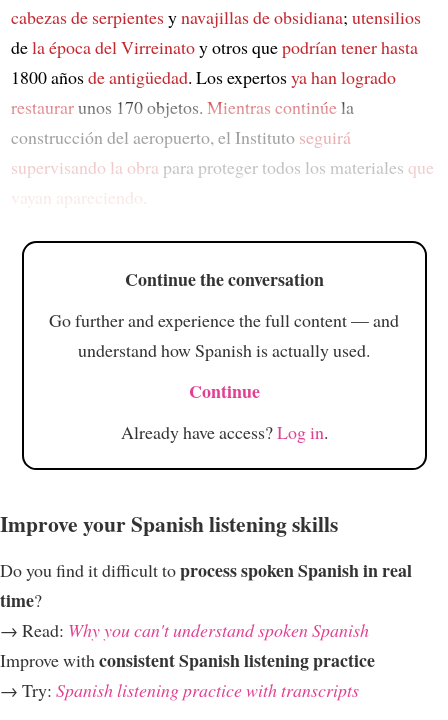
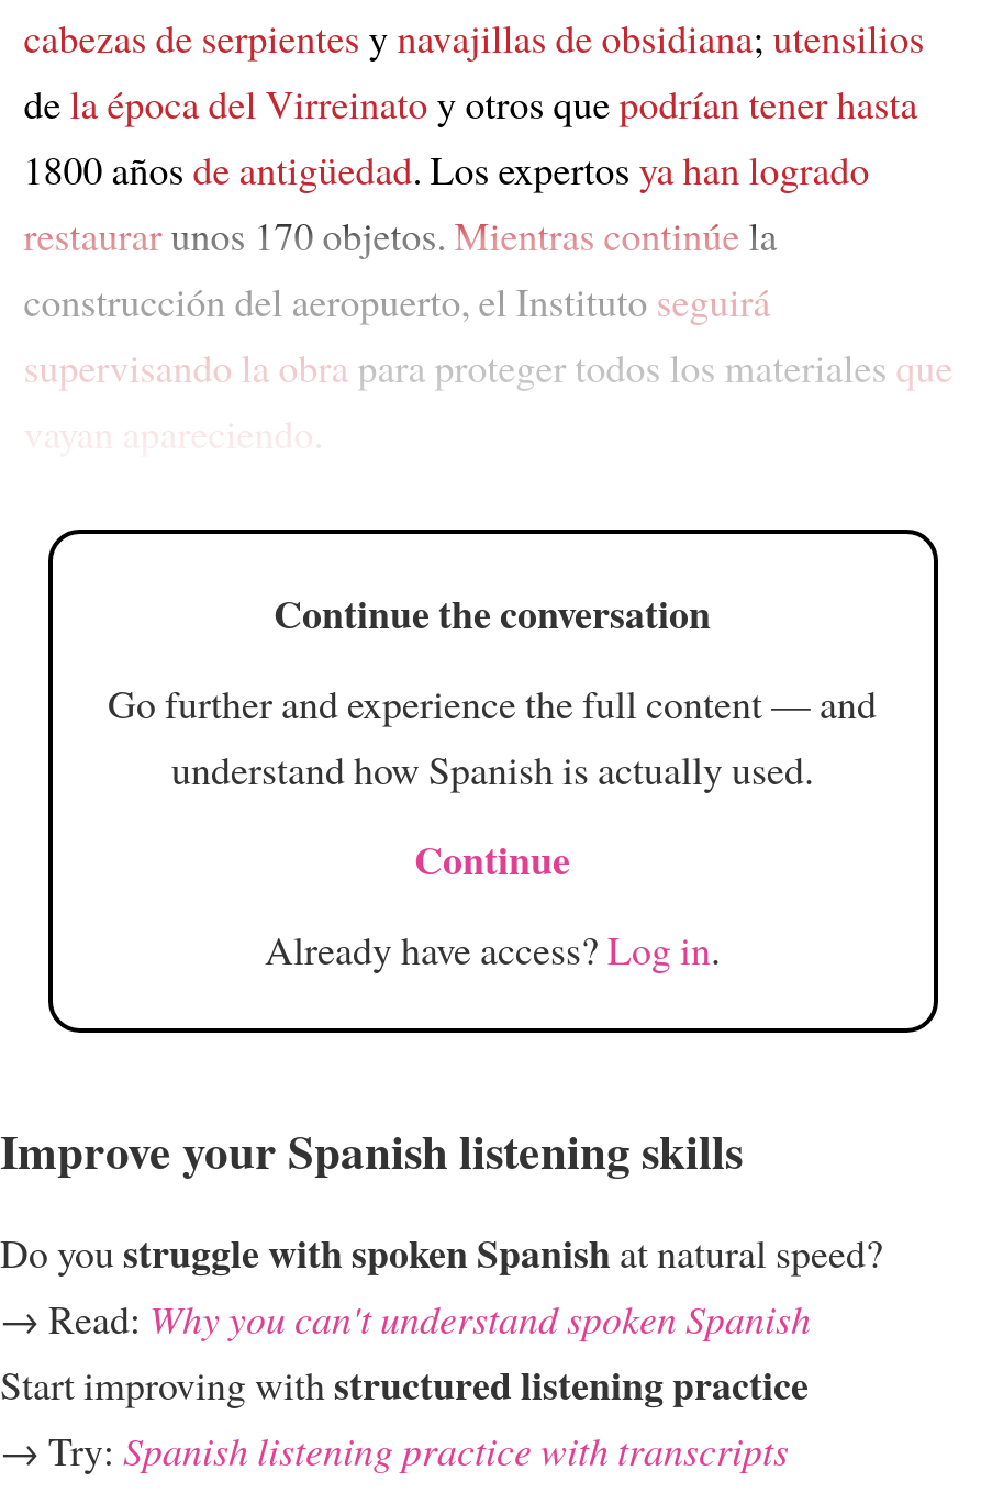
- Do you find it difficult to process spoken Spanish in real
- time?
+ Do you struggle with spoken Spanish at natural speed?

- Improve with consistent Spanish listening practice
+ Start improving with structured listening practice
